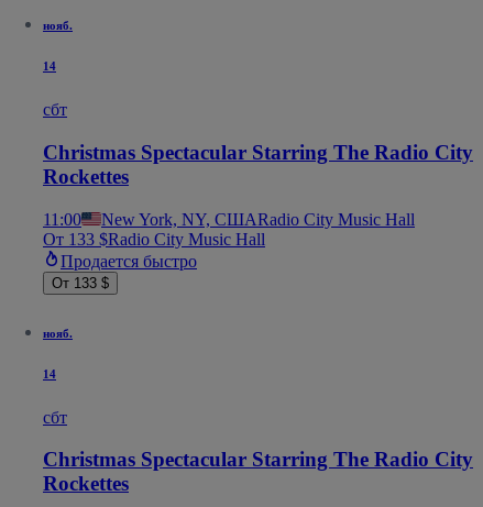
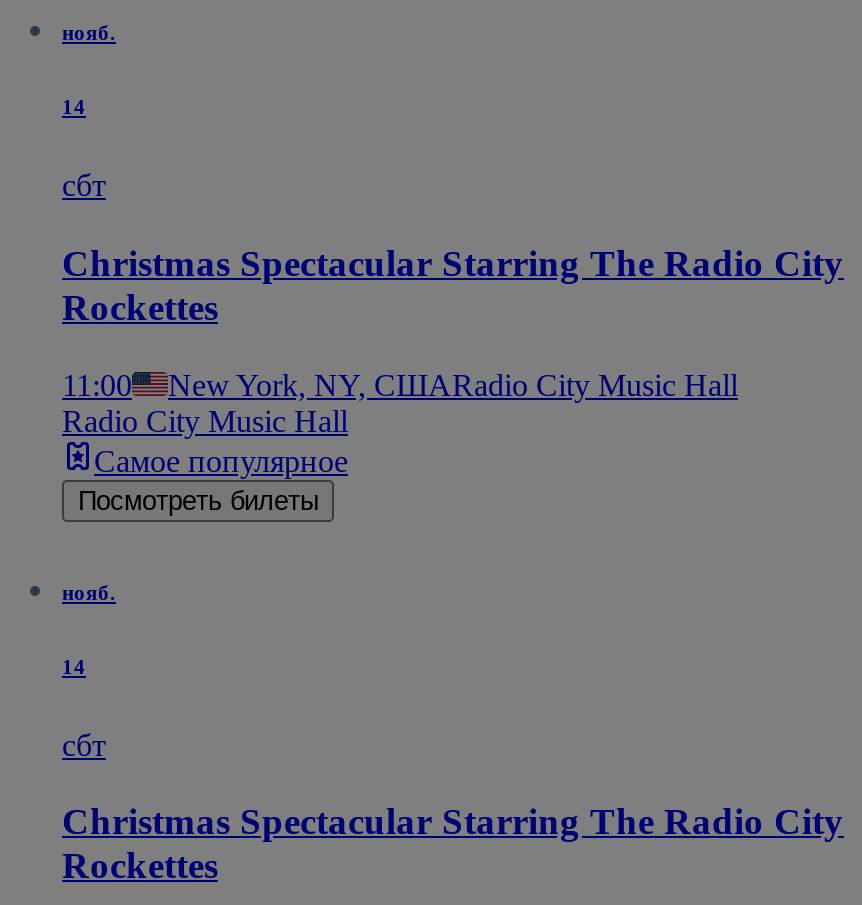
- От 133 $Radio City Music Hall
- Продается быстро
- От 133 $
+ Radio City Music Hall
+ Самое популярное
+ Посмотреть билеты
